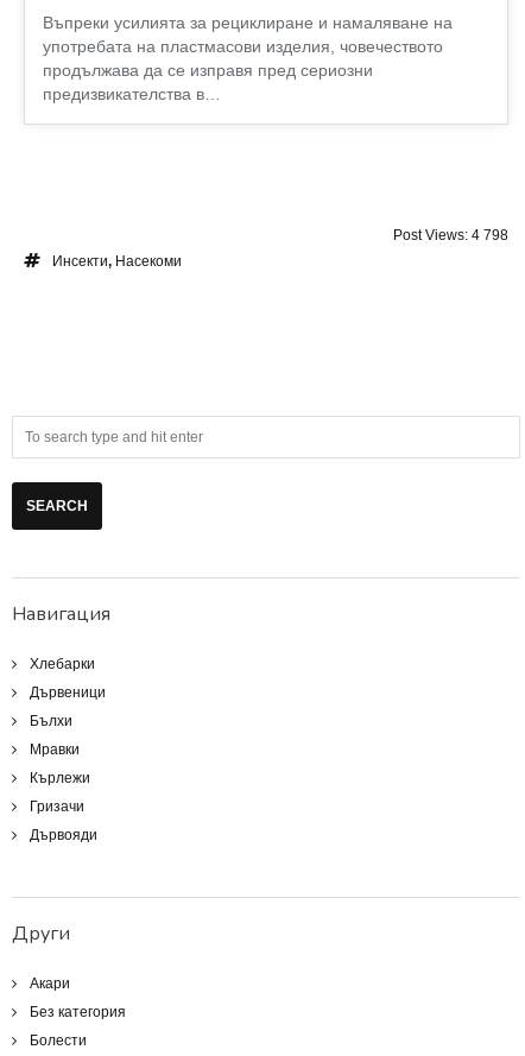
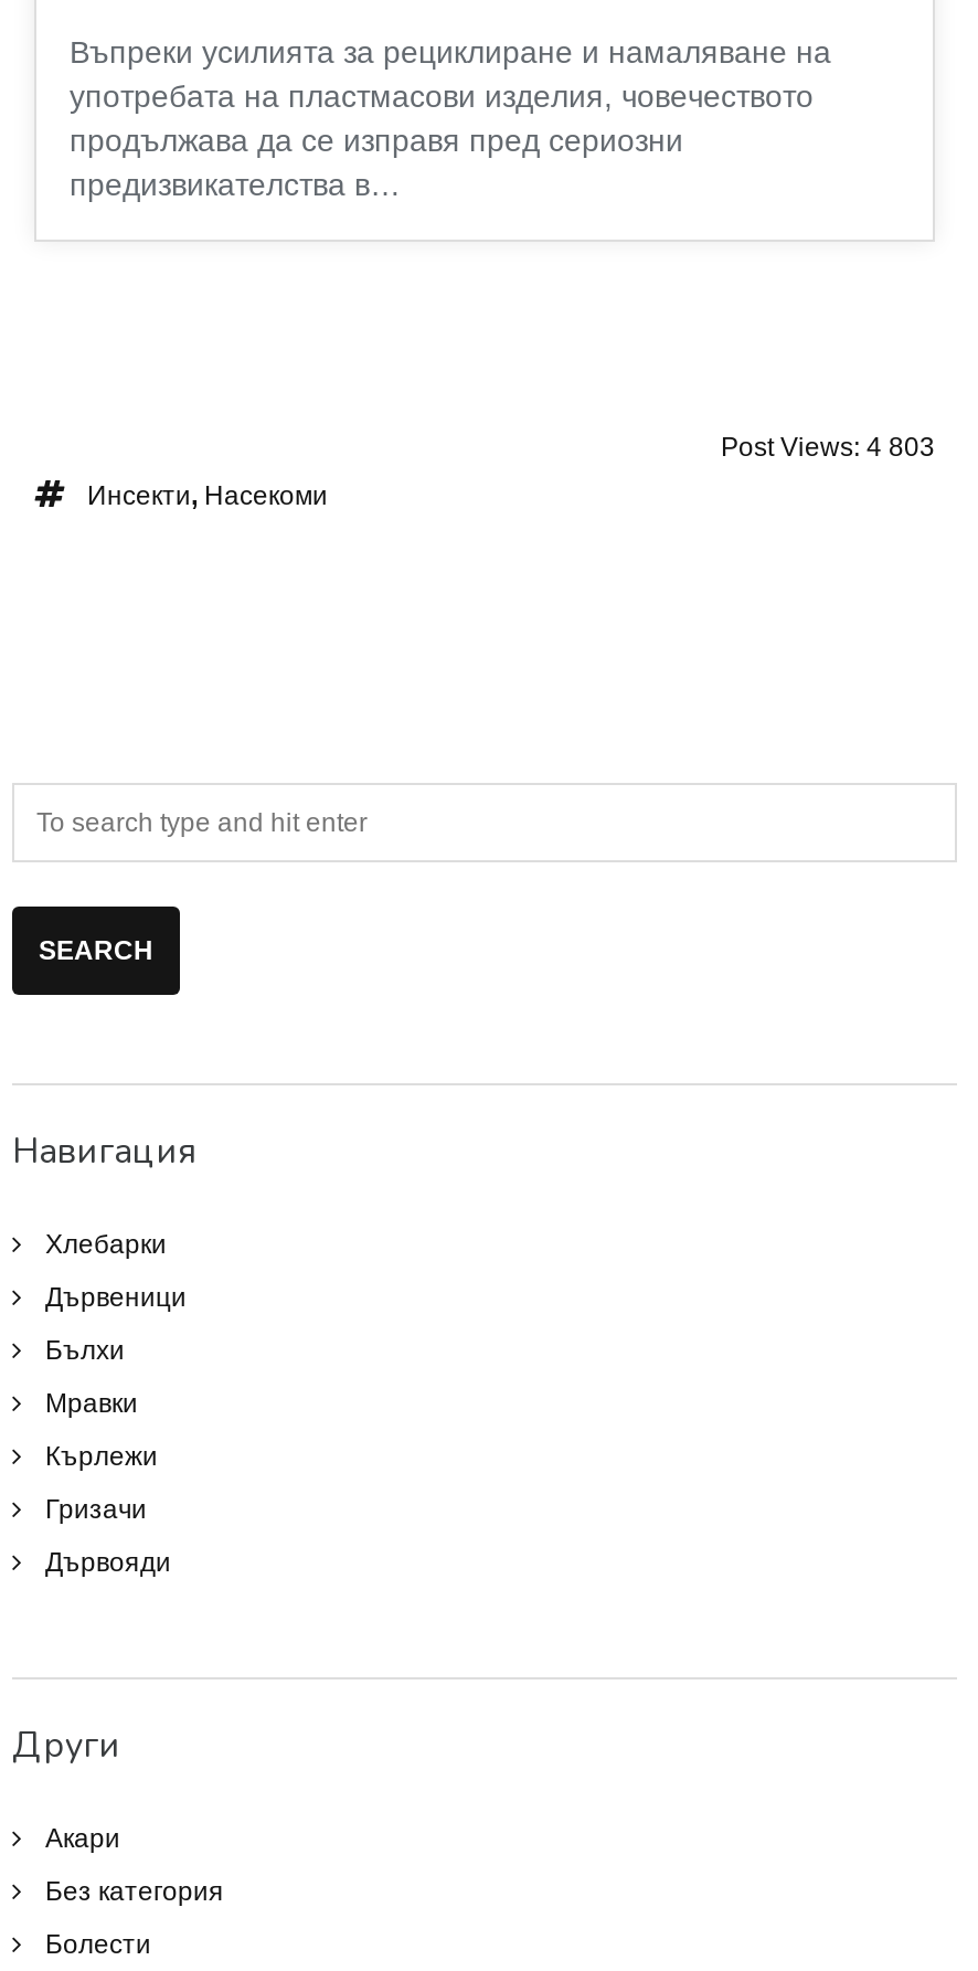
- Post Views: 4 798
+ Post Views: 4 803
